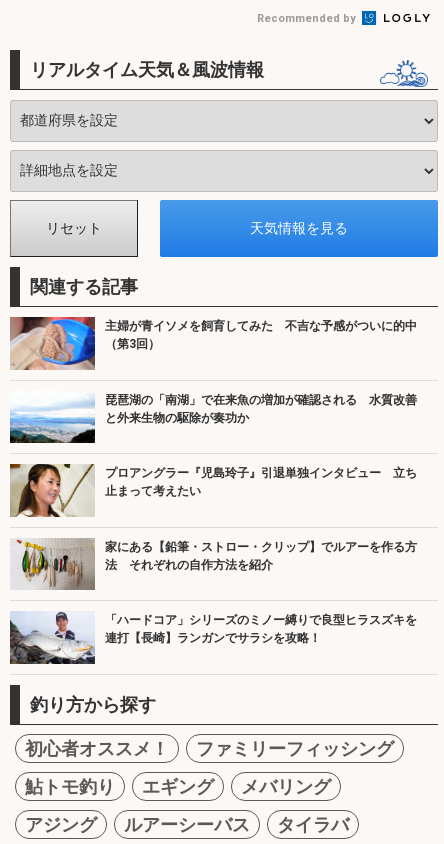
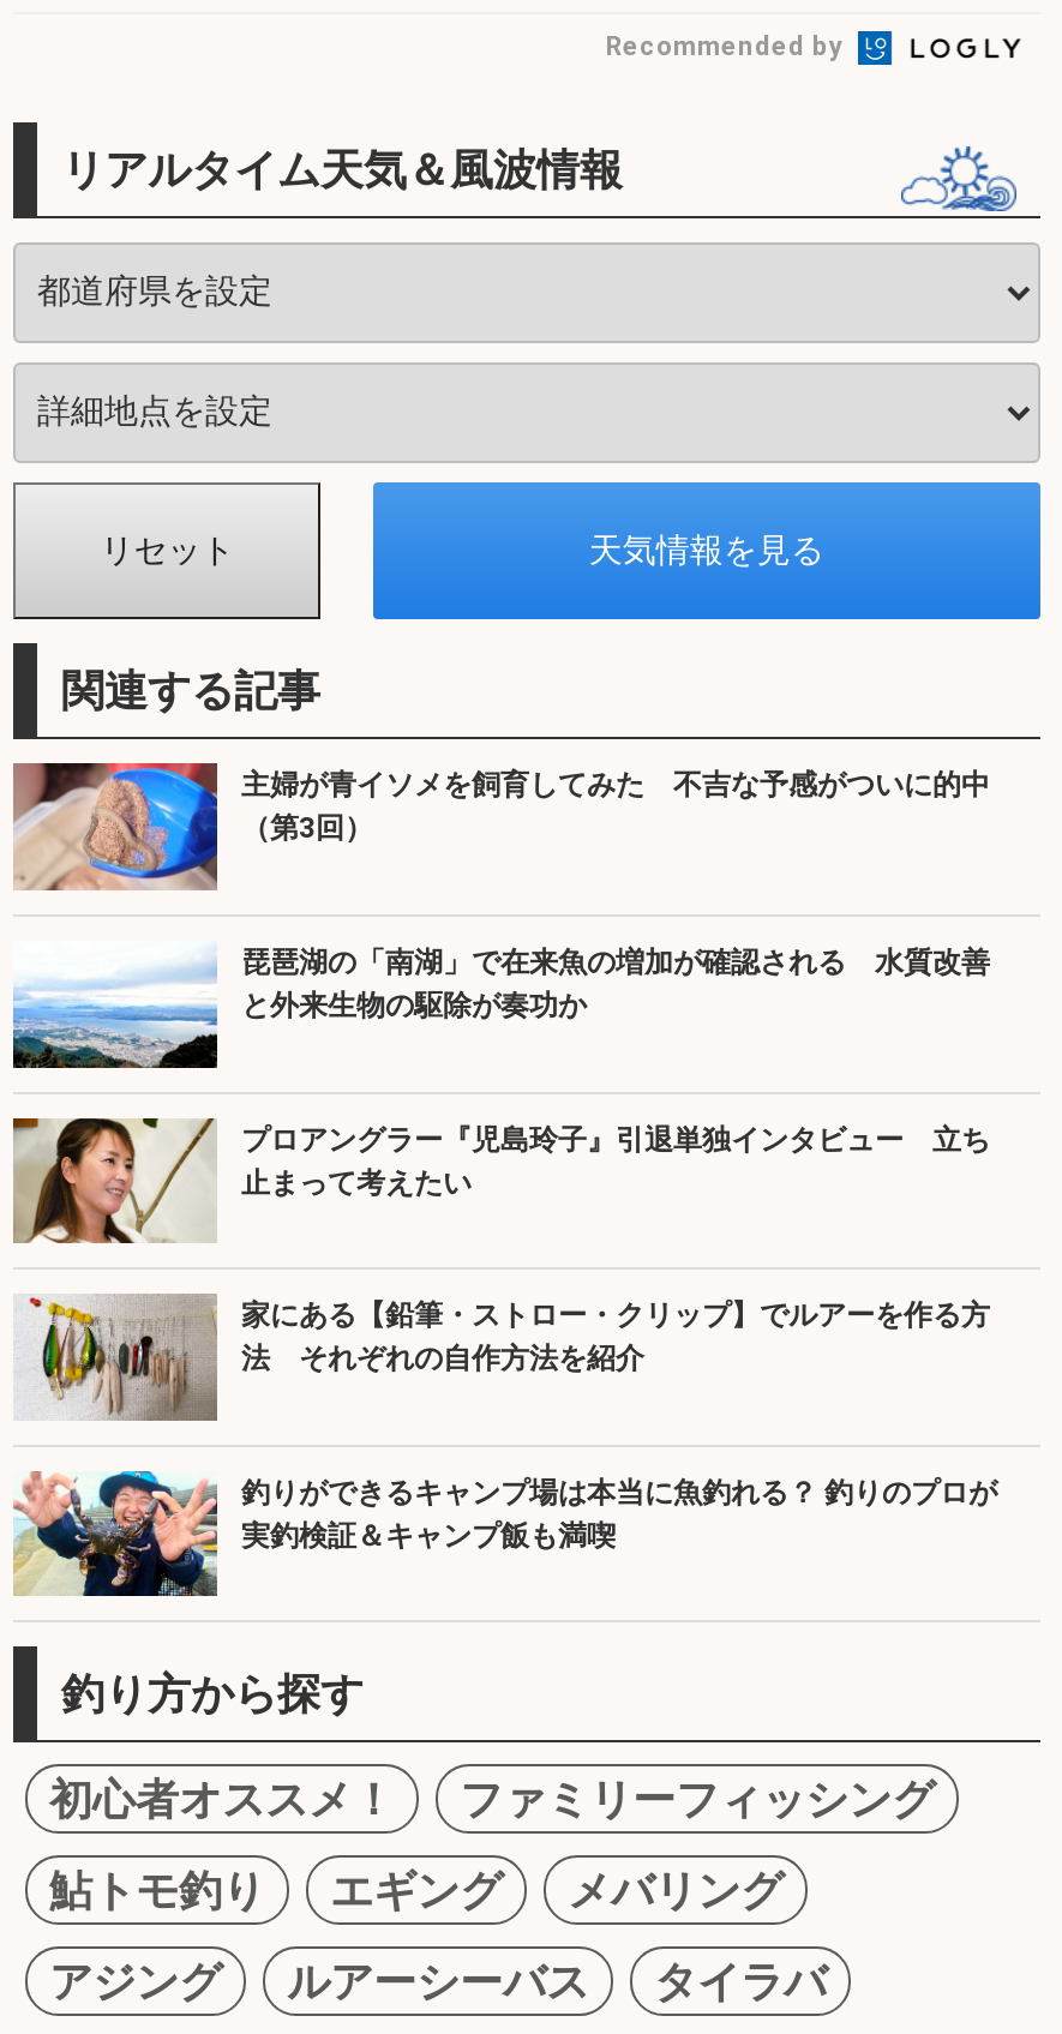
- [image]
- 「ハードコア」シリーズのミノー縛りで良型ヒラスズキを
- 連打【長崎】ランガンでサラシを攻略！
+ [image]
+ 釣りができるキャンプ場は本当に魚釣れる？ 釣りのプロが
+ 実釣検証＆キャンプ飯も満喫
